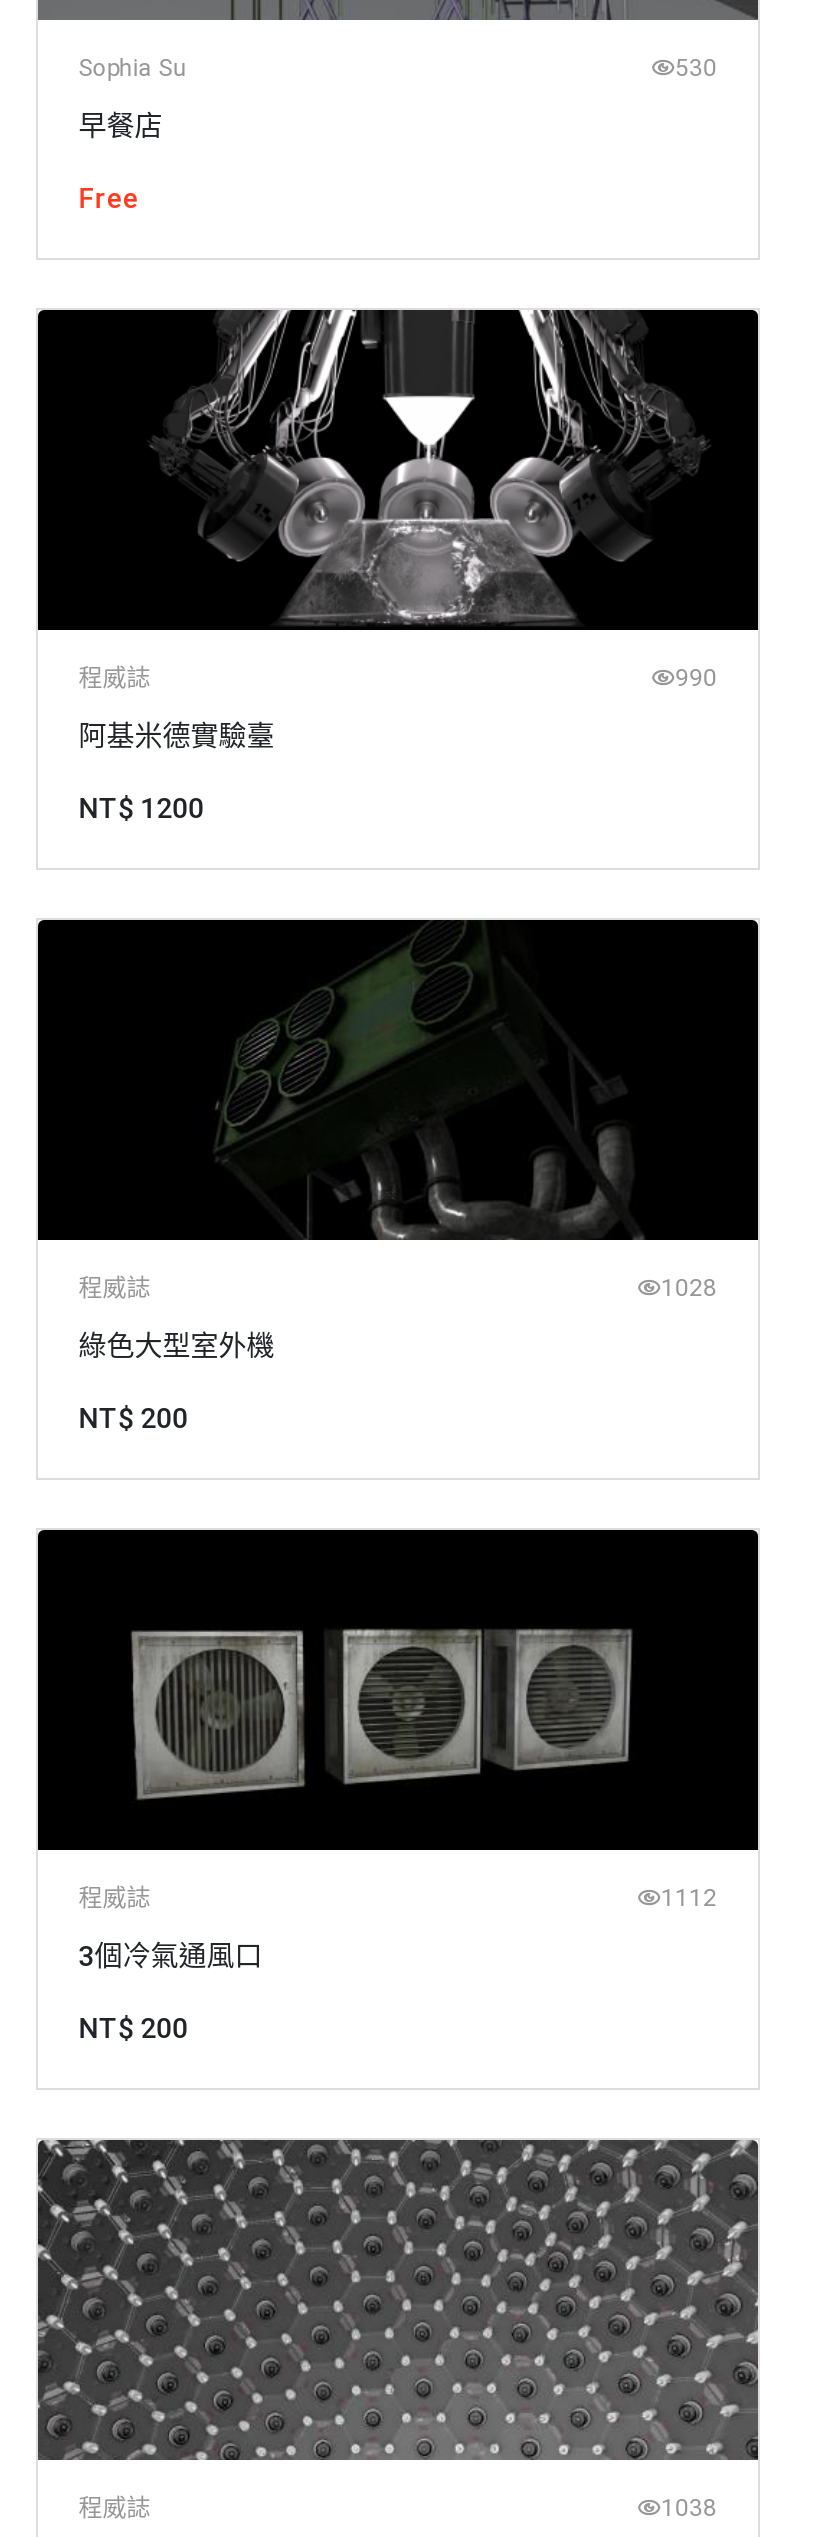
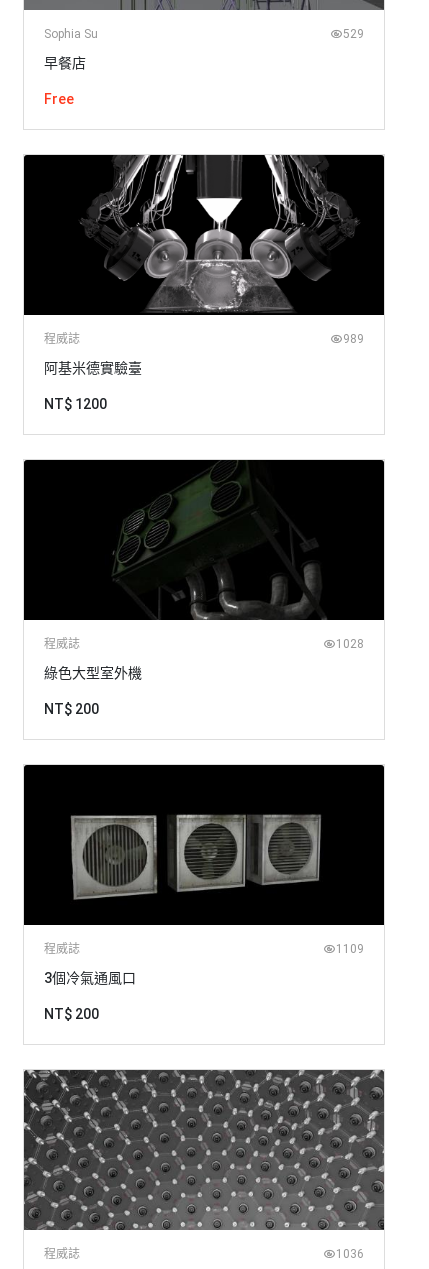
- 530
+ 529

- 990
+ 989

- 1112
+ 1109

- 1038
+ 1036
